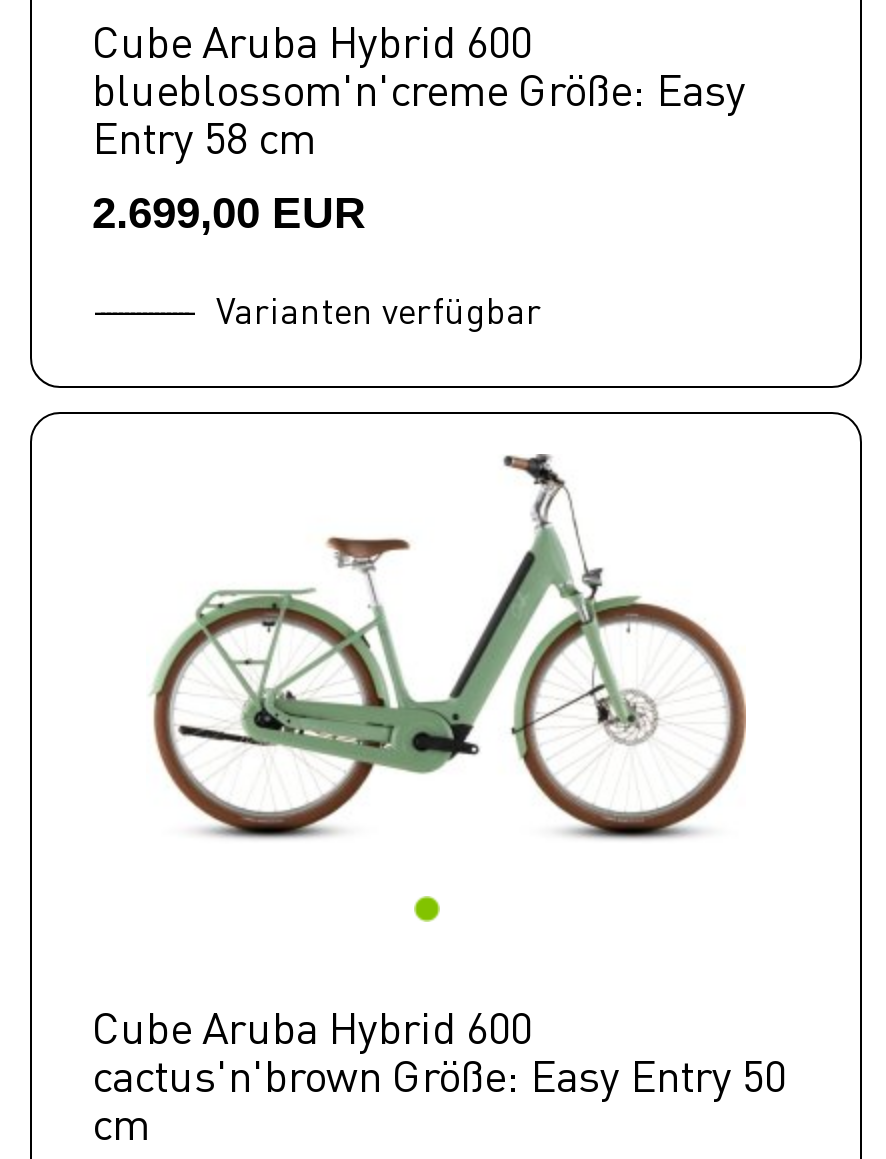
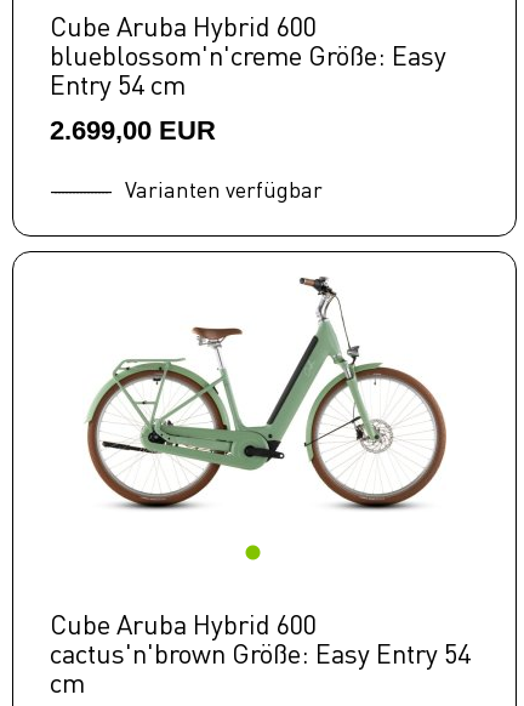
- Entry 58 cm
+ Entry 54 cm

- cactus'n'brown Größe: Easy Entry 50
+ cactus'n'brown Größe: Easy Entry 54
